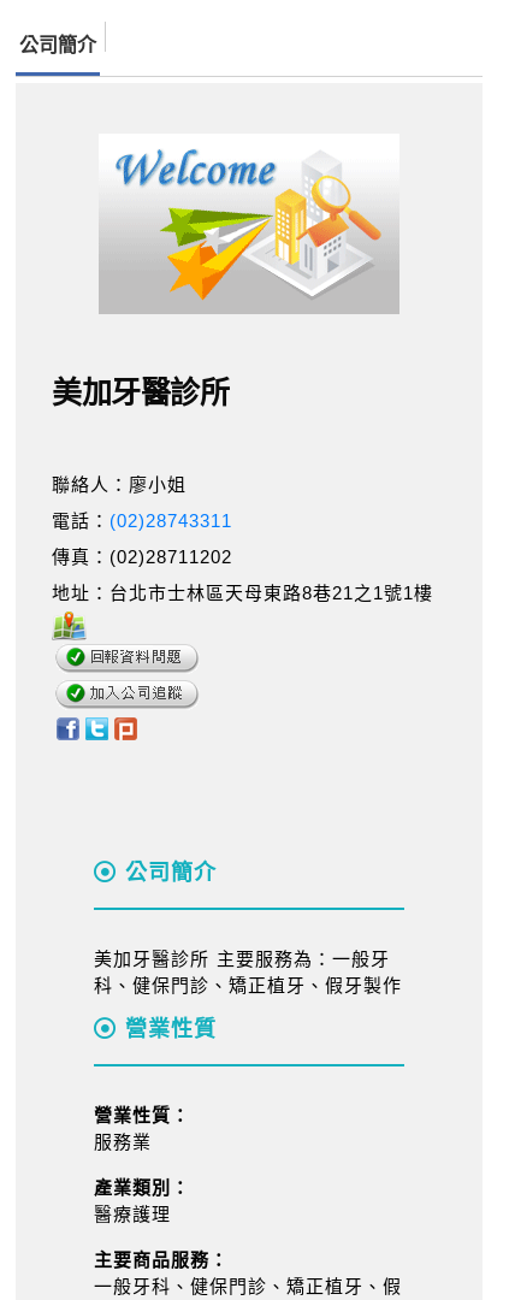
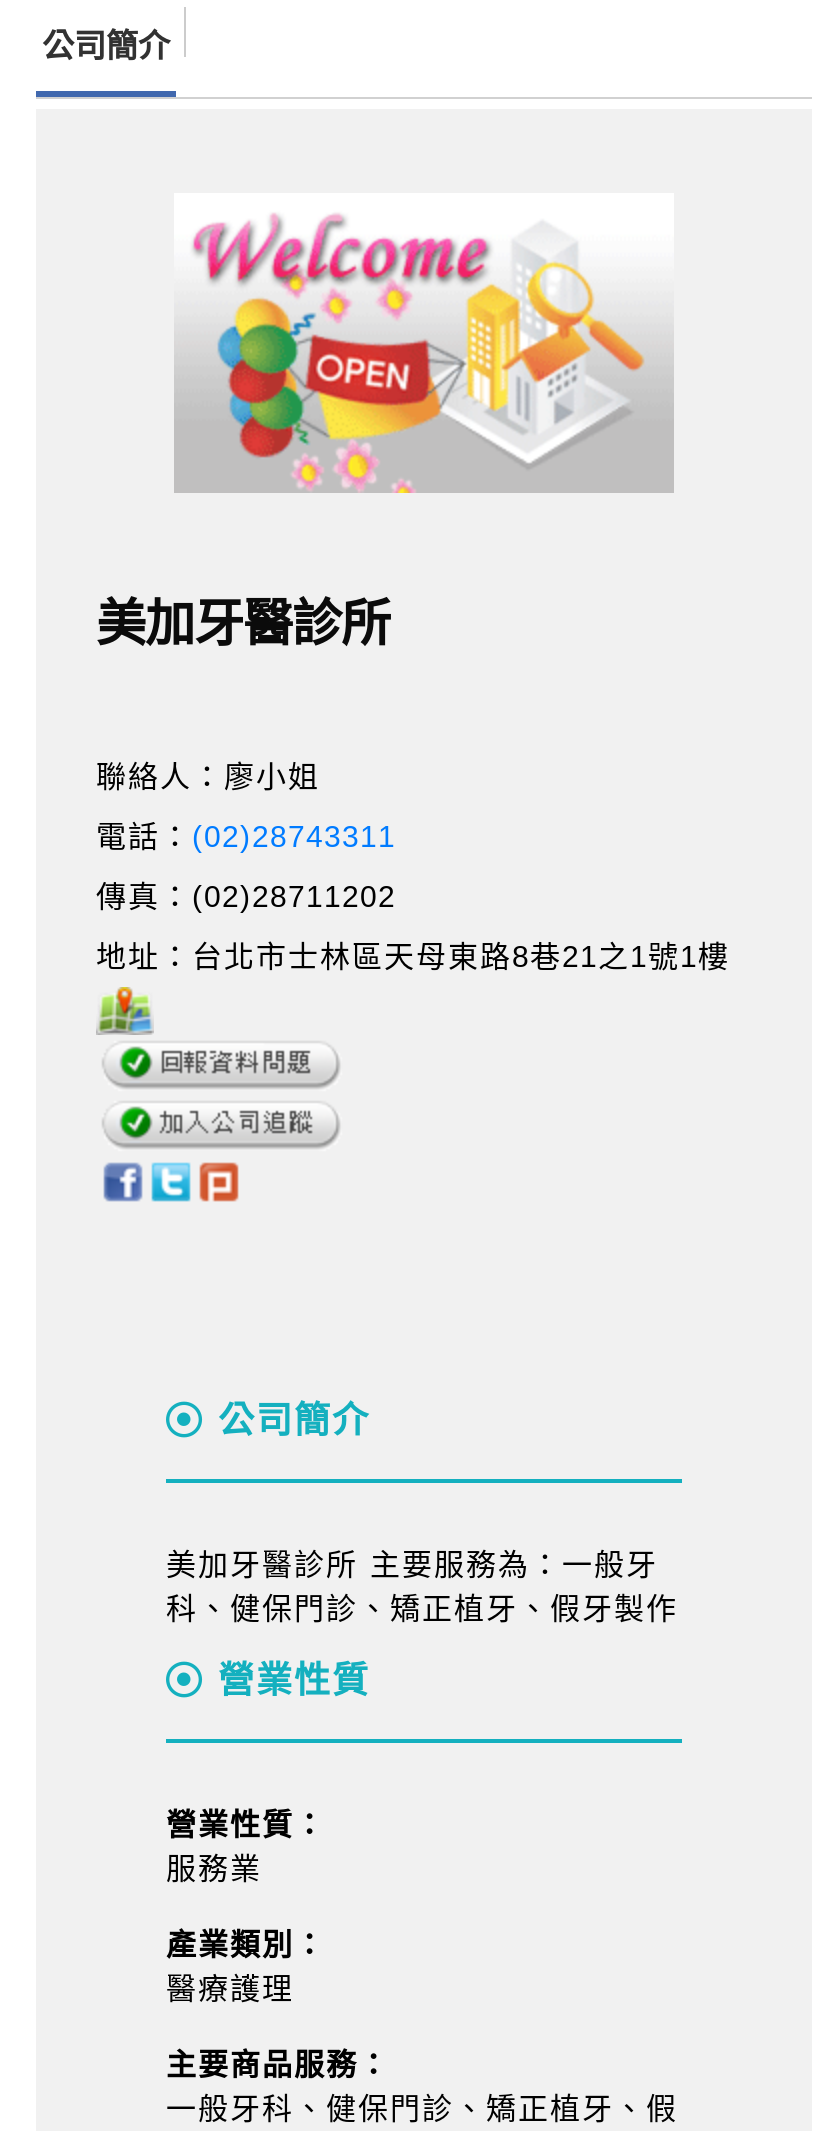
- [image]
+ [image]
